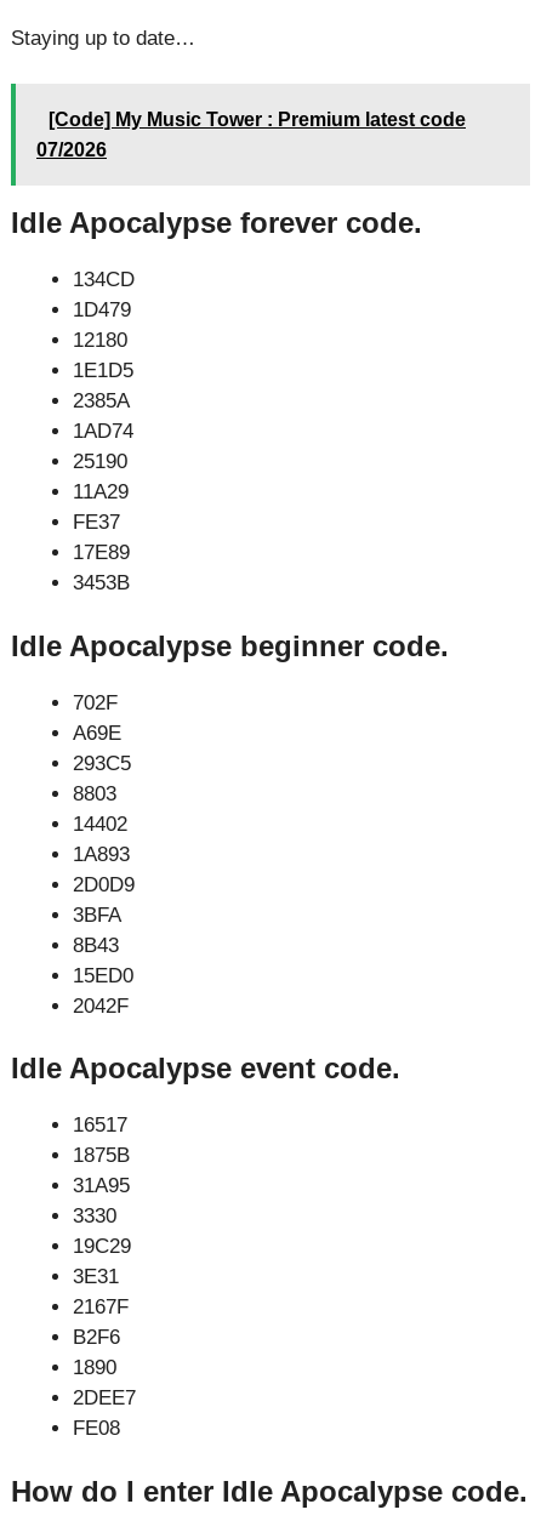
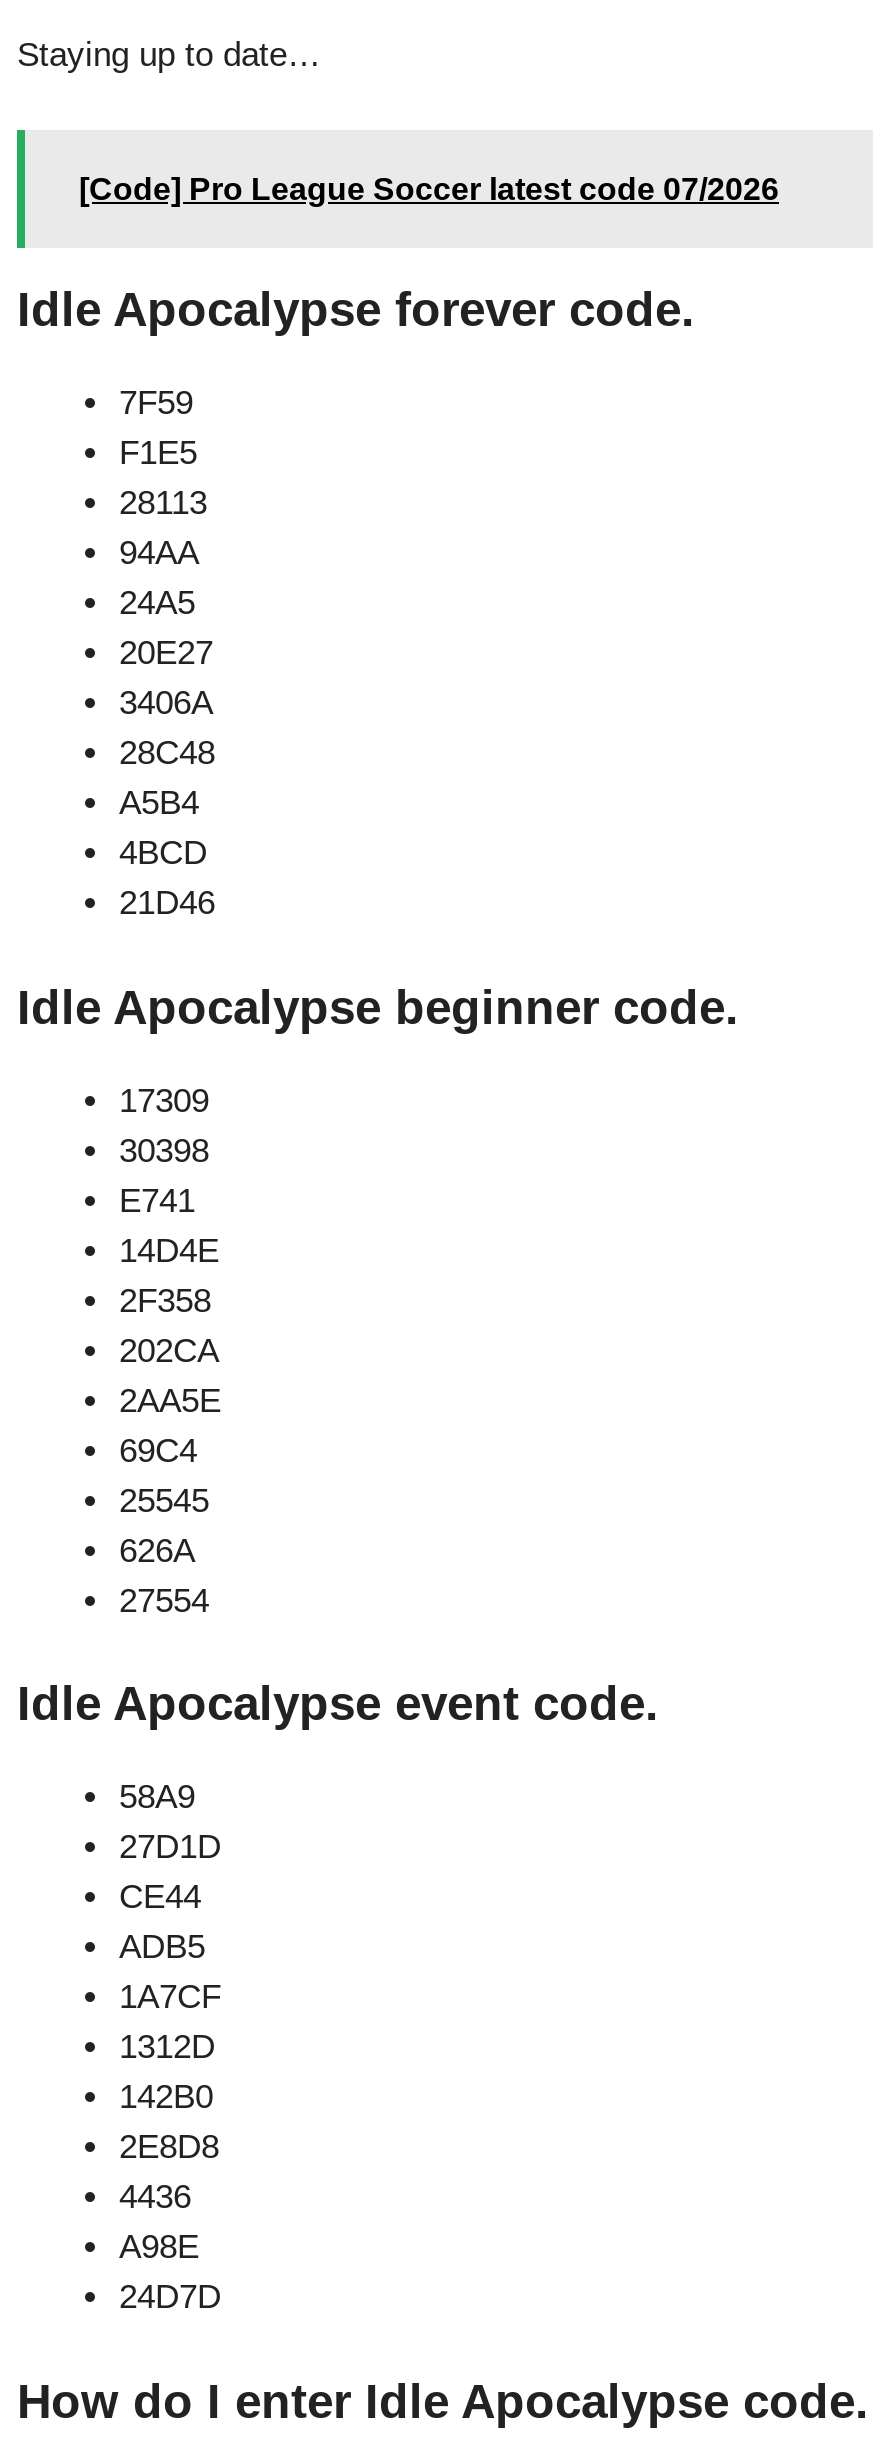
- [Code] My Music Tower : Premium latest code
- 07/2026
+ [Code] Pro League Soccer latest code 07/2026

- 134CD
- 1D479
- 12180
- 1E1D5
- 2385A
- 1AD74
- 25190
- 11A29
- FE37
- 17E89
- 3453B
+ 7F59
+ F1E5
+ 28113
+ 94AA
+ 24A5
+ 20E27
+ 3406A
+ 28C48
+ A5B4
+ 4BCD
+ 21D46

- 702F
- A69E
- 293C5
- 8803
- 14402
- 1A893
- 2D0D9
- 3BFA
- 8B43
- 15ED0
- 2042F
+ 17309
+ 30398
+ E741
+ 14D4E
+ 2F358
+ 202CA
+ 2AA5E
+ 69C4
+ 25545
+ 626A
+ 27554

- 16517
- 1875B
- 31A95
- 3330
- 19C29
- 3E31
- 2167F
- B2F6
- 1890
- 2DEE7
- FE08
+ 58A9
+ 27D1D
+ CE44
+ ADB5
+ 1A7CF
+ 1312D
+ 142B0
+ 2E8D8
+ 4436
+ A98E
+ 24D7D
